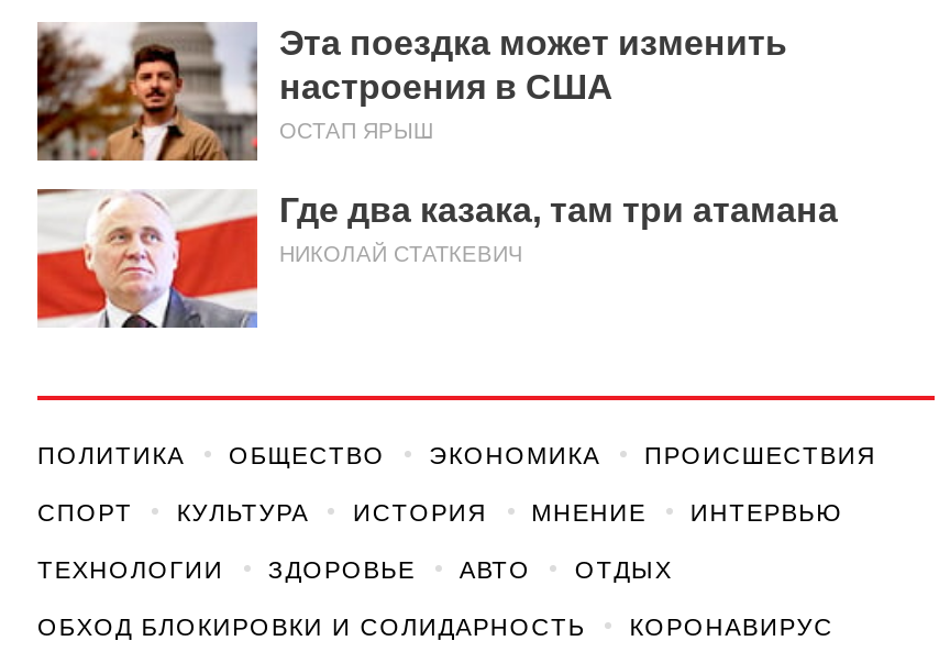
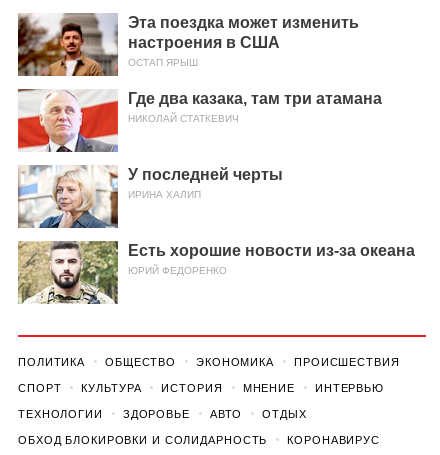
+ [image]
+ У последней черты
+ ИРИНА ХАЛИП
+ Есть хорошие новости из-за океана
+ ЮРИЙ ФЕДОРЕНКО

+ [image]
